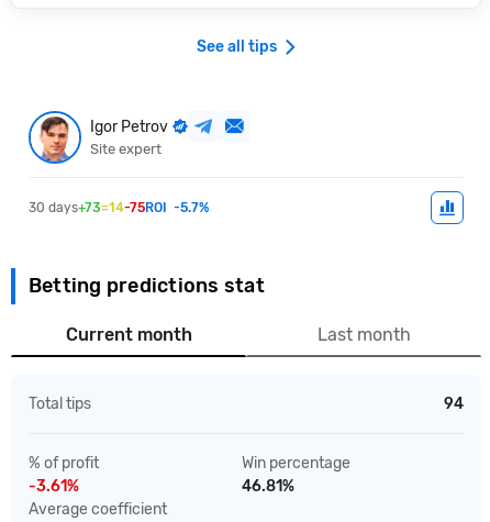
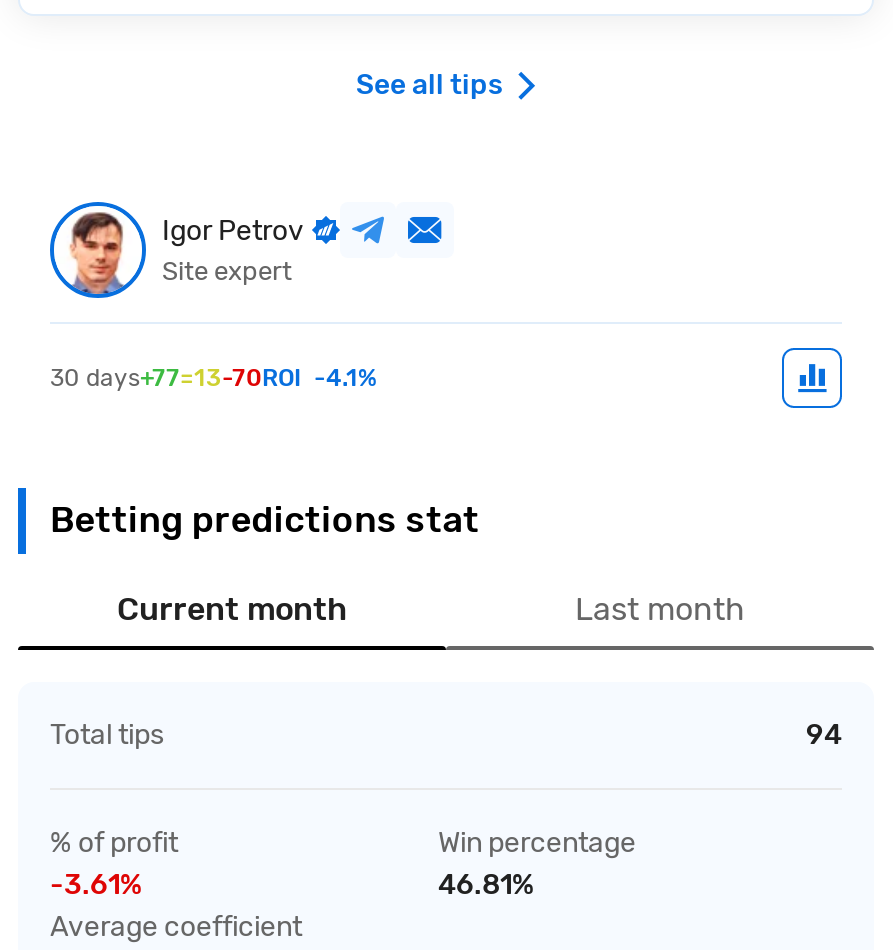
- 30 days+73=14-75ROI -5.7%
+ 30 days+77=13-70ROI -4.1%
